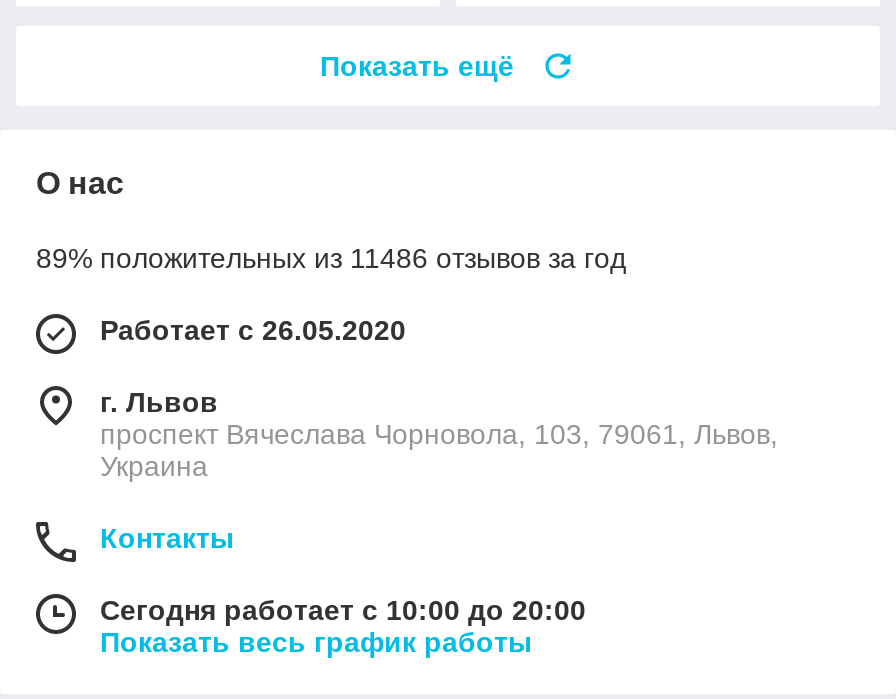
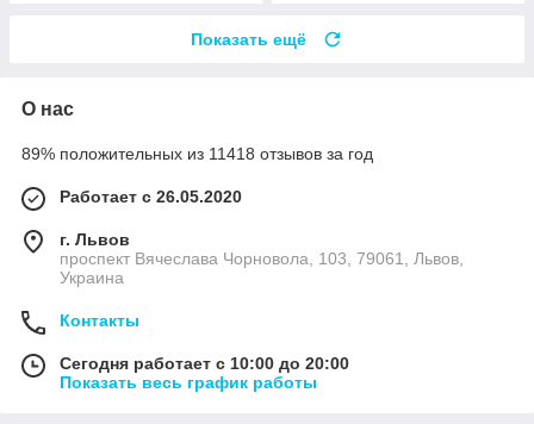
- 89% положительных из 11486 отзывов за год
+ 89% положительных из 11418 отзывов за год
